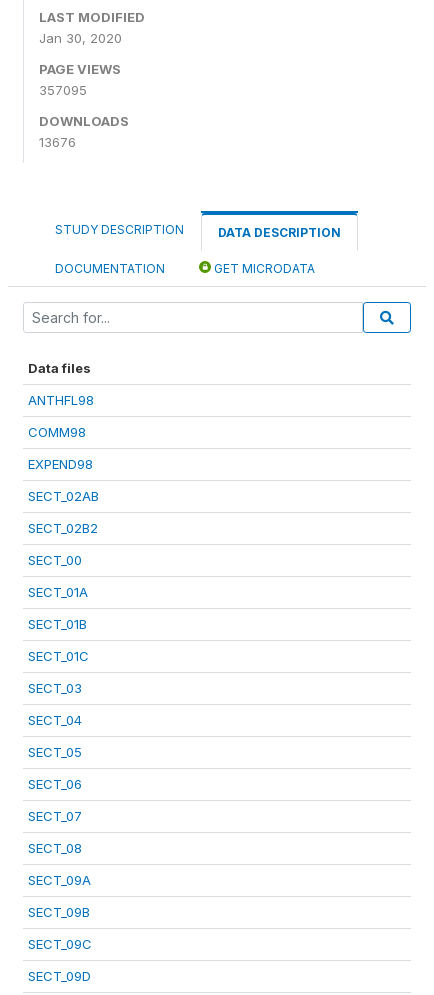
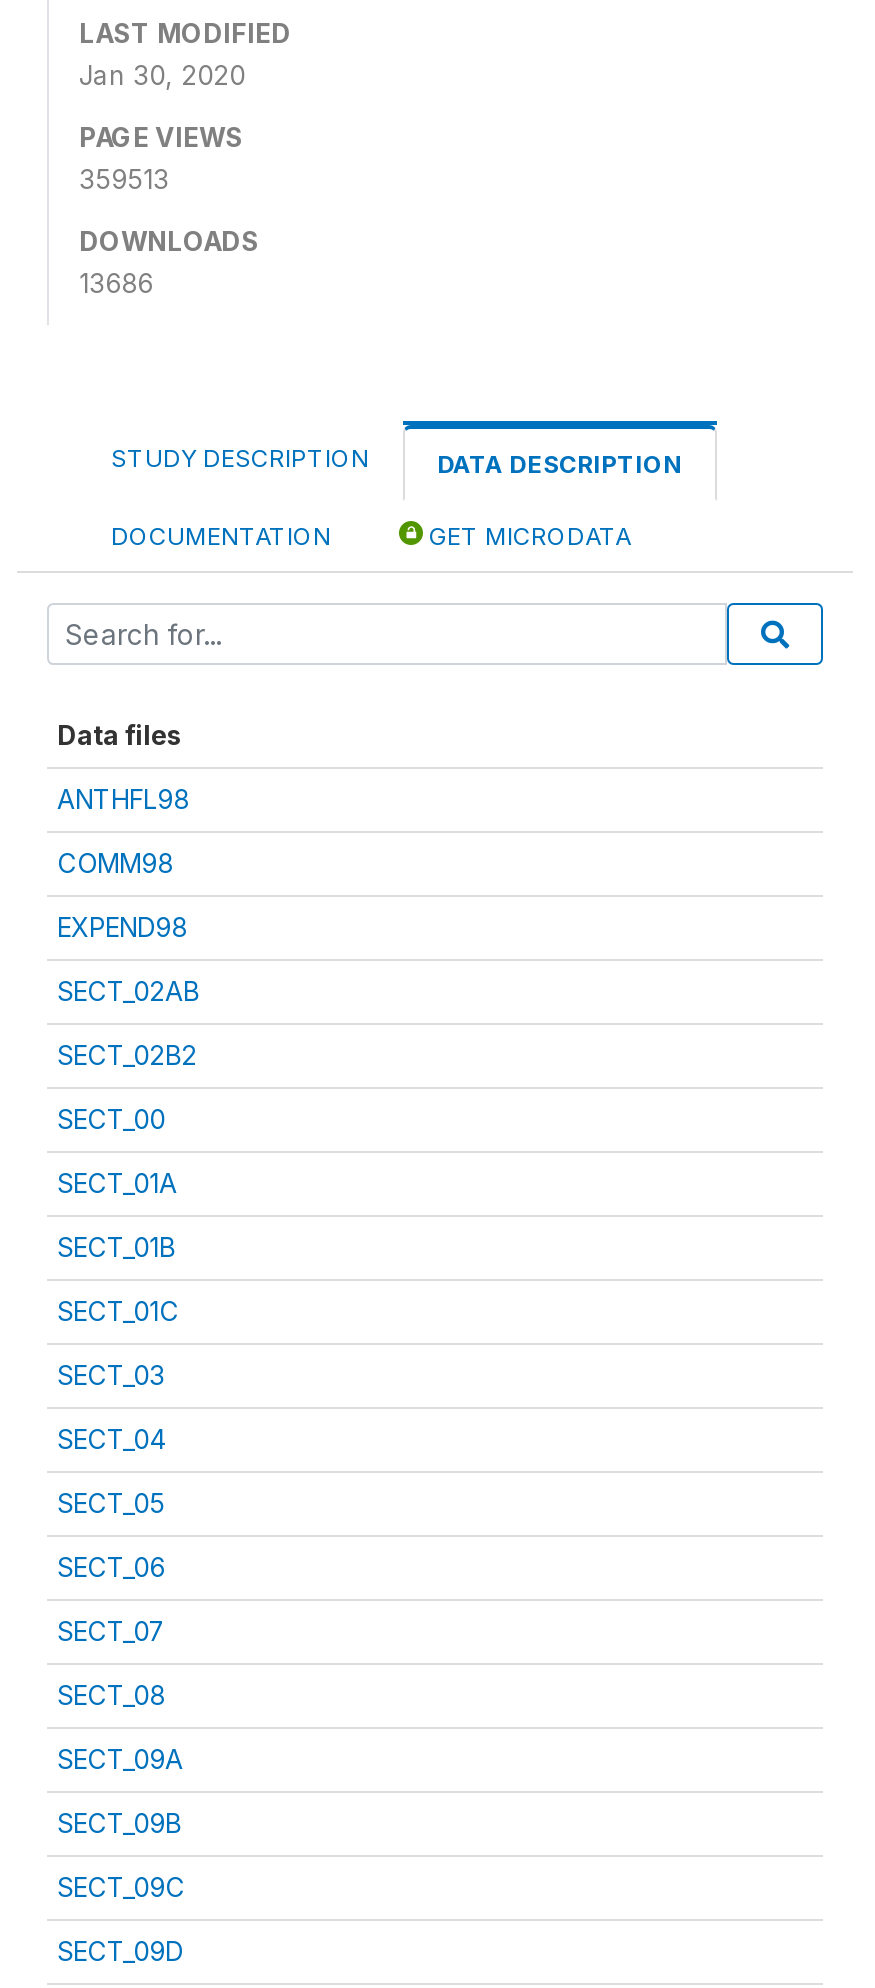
- 357095
+ 359513

- 13676
+ 13686
